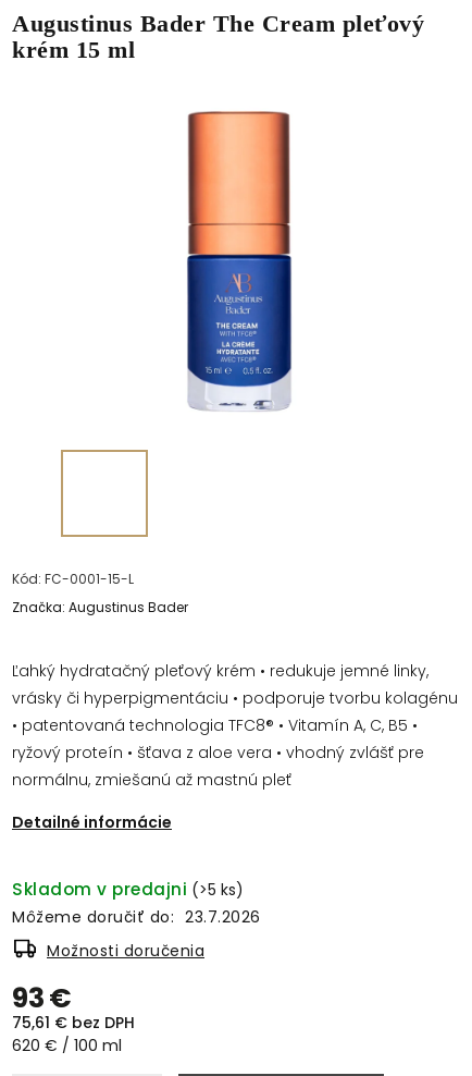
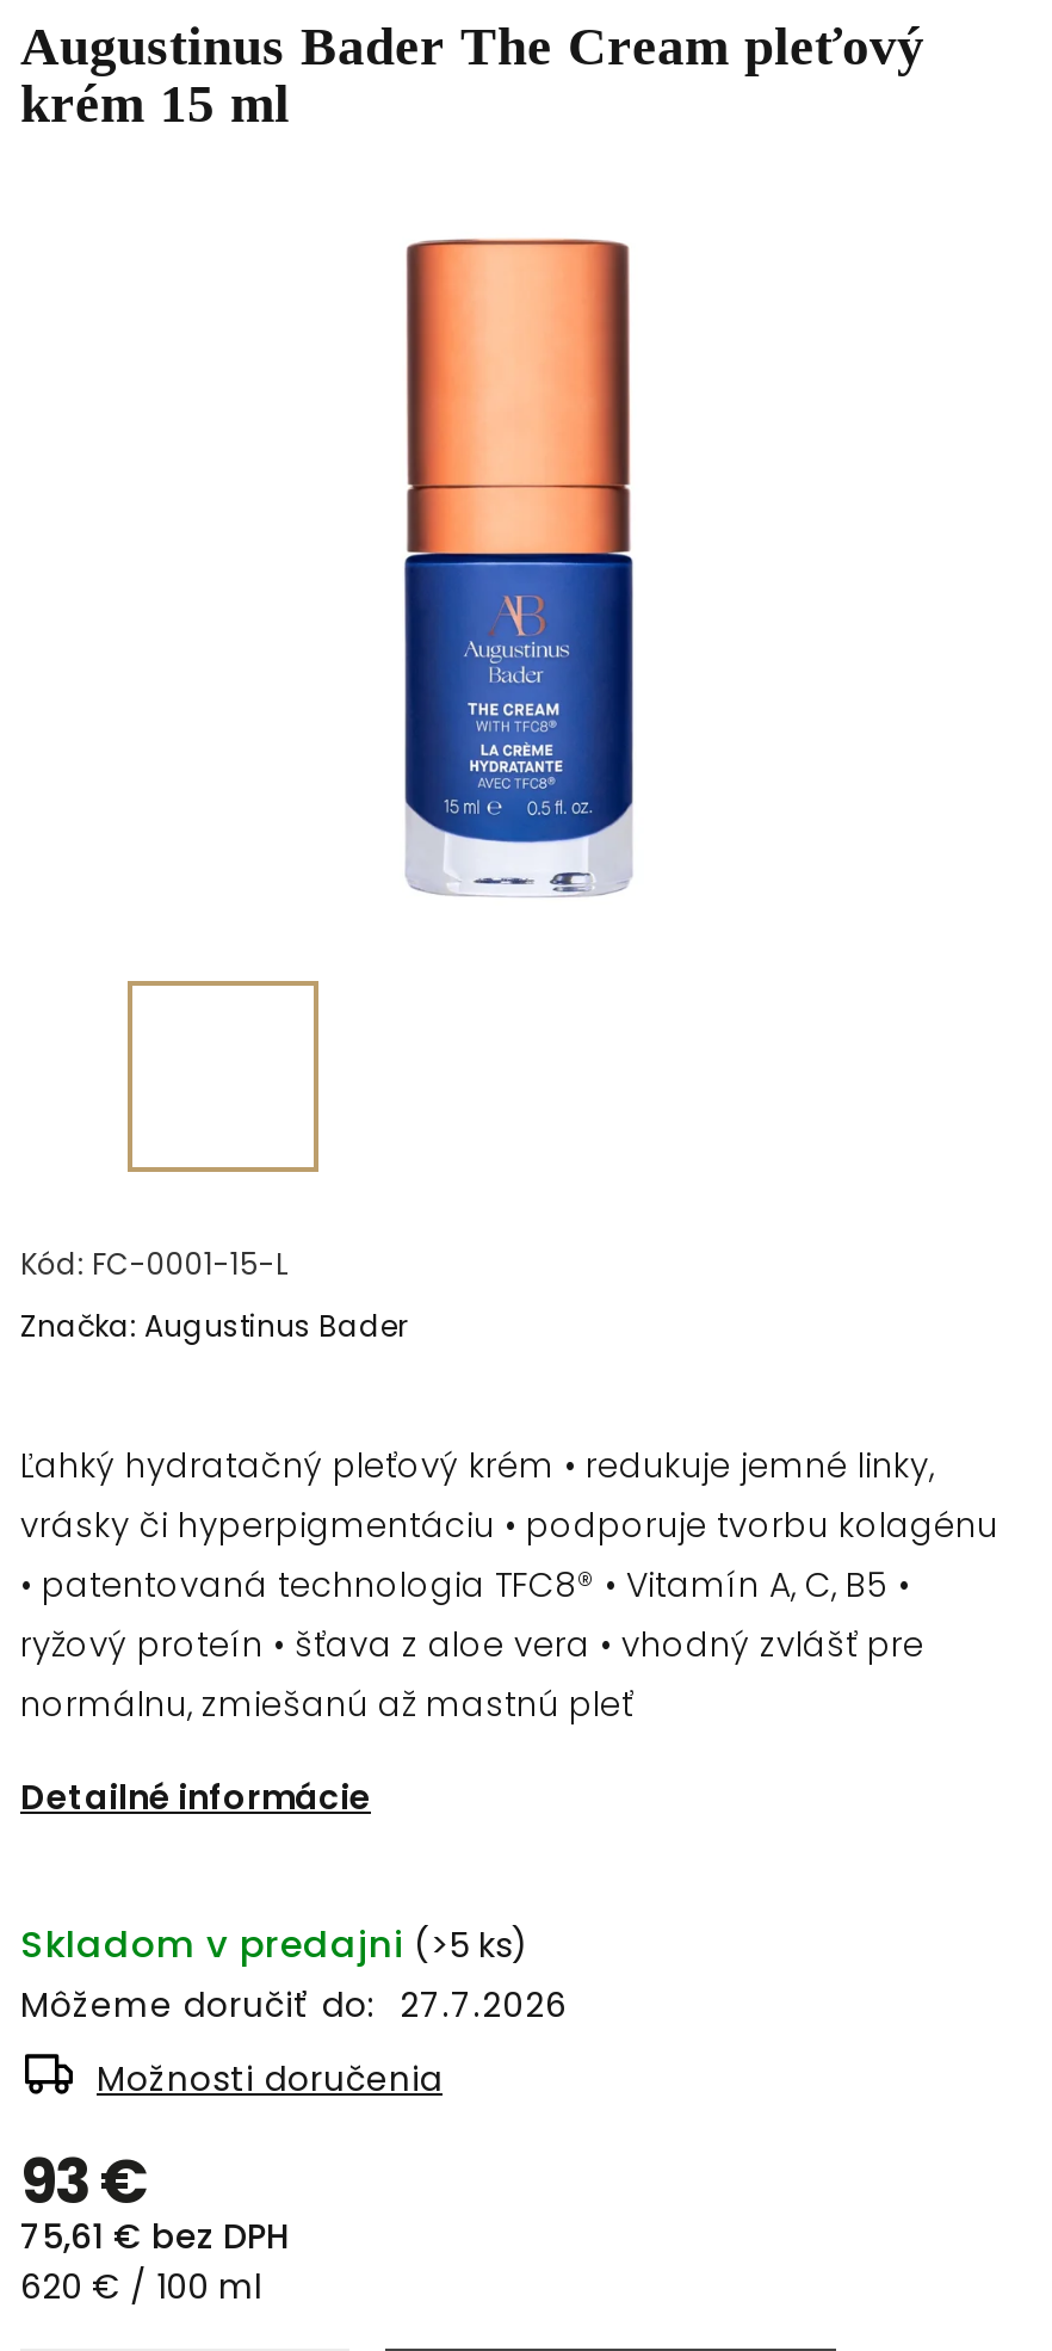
- Môžeme doručiť do: 23.7.2026
+ Môžeme doručiť do: 27.7.2026
